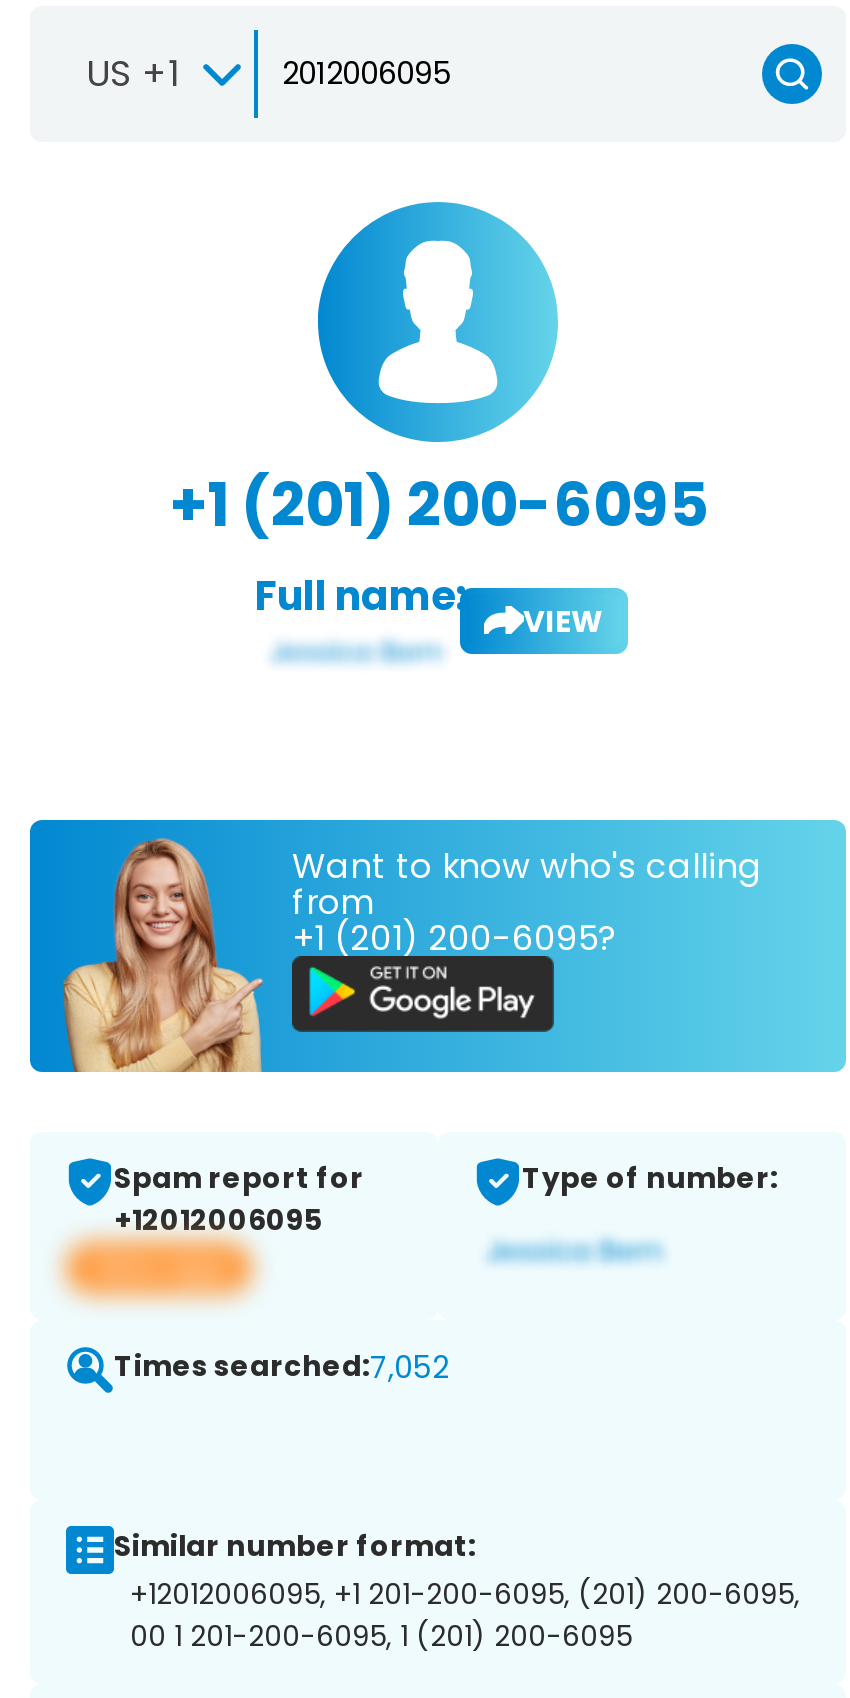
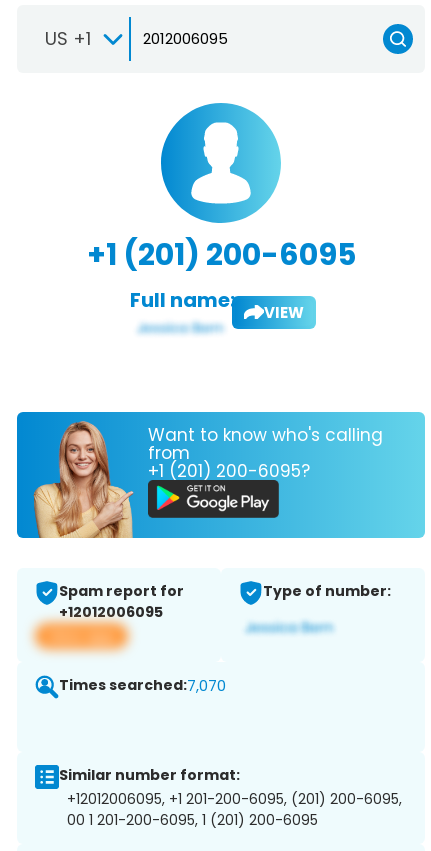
- Times searched:7,052
+ Times searched:7,070
